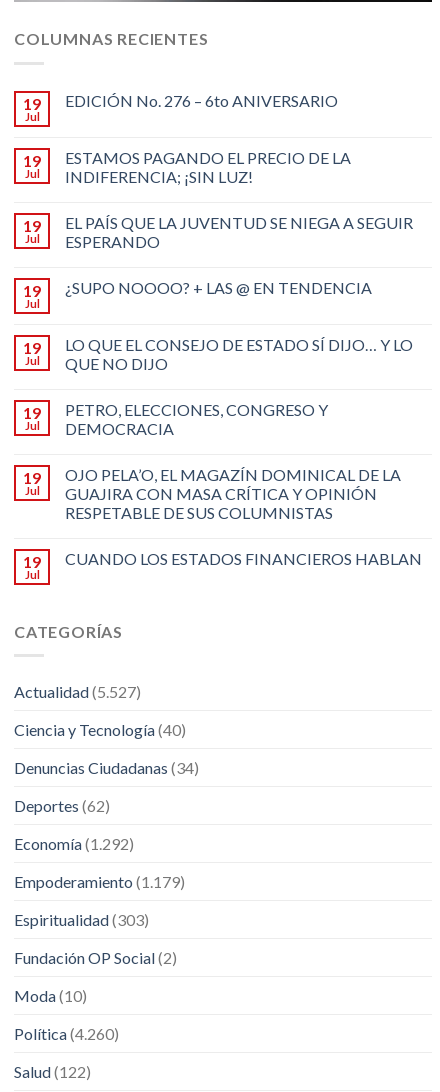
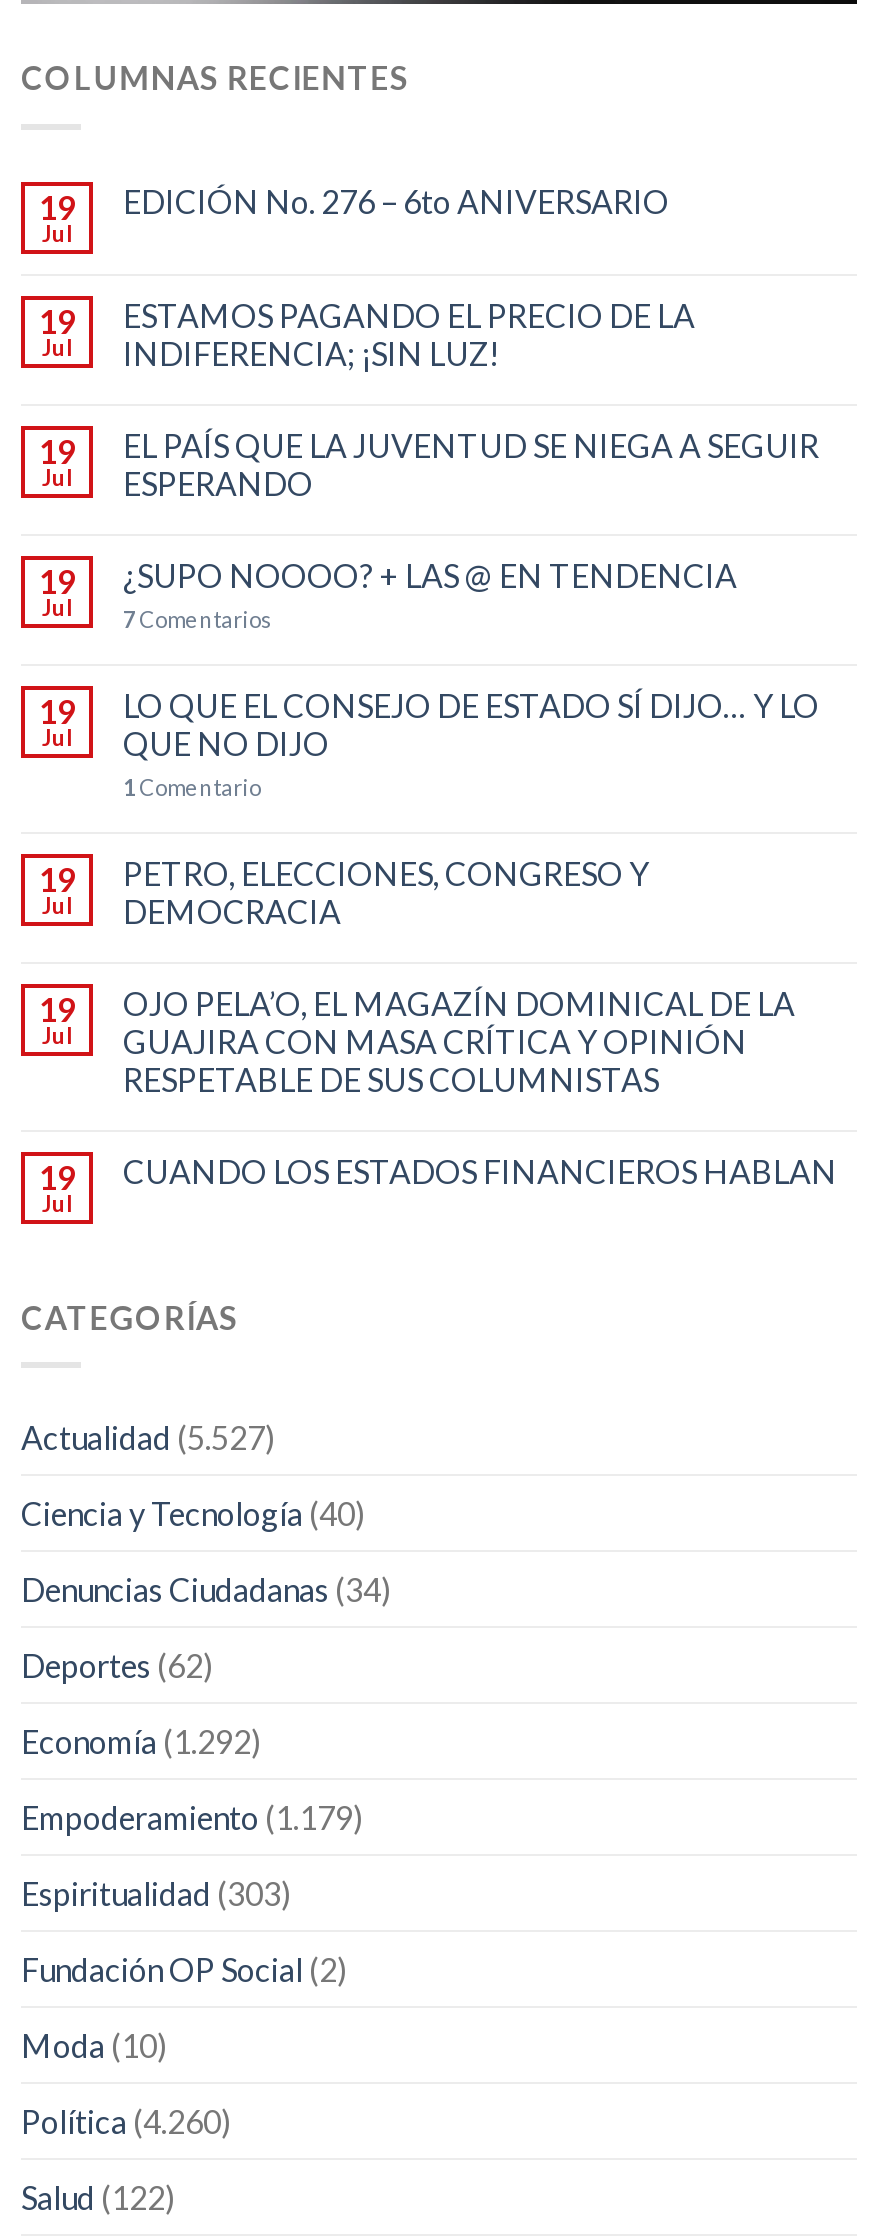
+ 7 Comentarios

+ 1 Comentario
